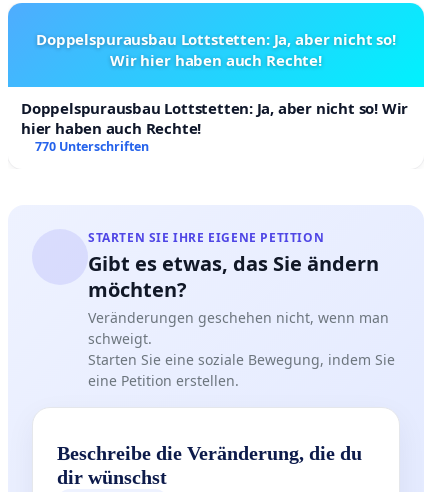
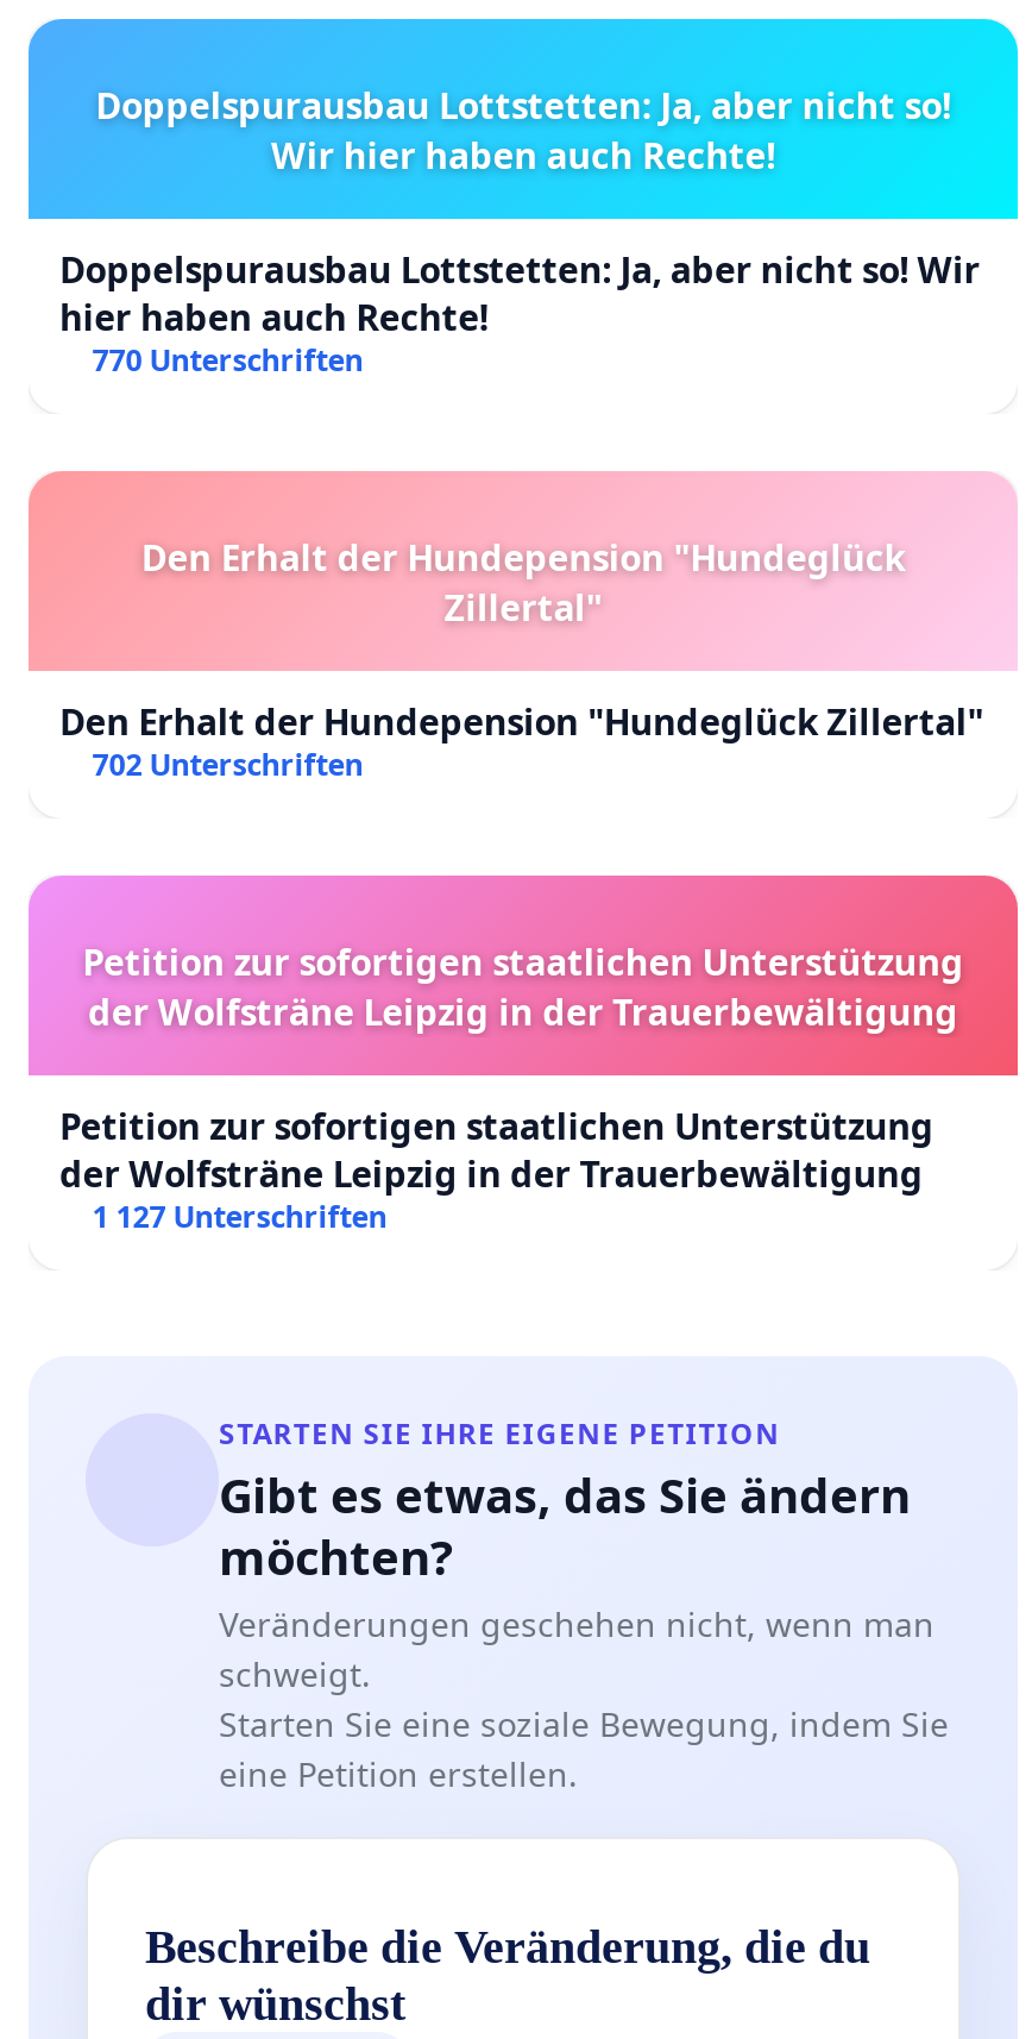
+ [image]
+ Den Erhalt der Hundepension "Hundeglück
+ Zillertal"
+ Den Erhalt der Hundepension "Hundeglück Zillertal"
+ 702 Unterschriften

+ [image]
+ Petition zur sofortigen staatlichen Unterstützung
+ der Wolfsträne Leipzig in der Trauerbewältigung
+ Petition zur sofortigen staatlichen Unterstützung
+ der Wolfsträne Leipzig in der Trauerbewältigung
+ 1 127 Unterschriften
